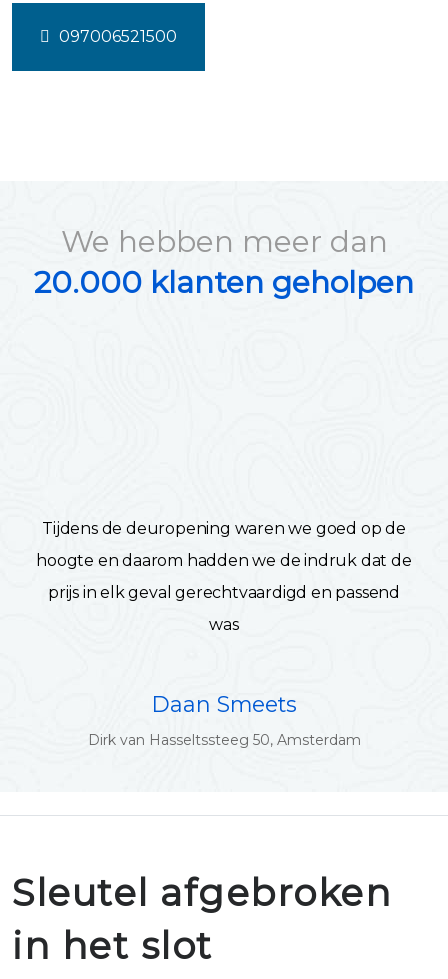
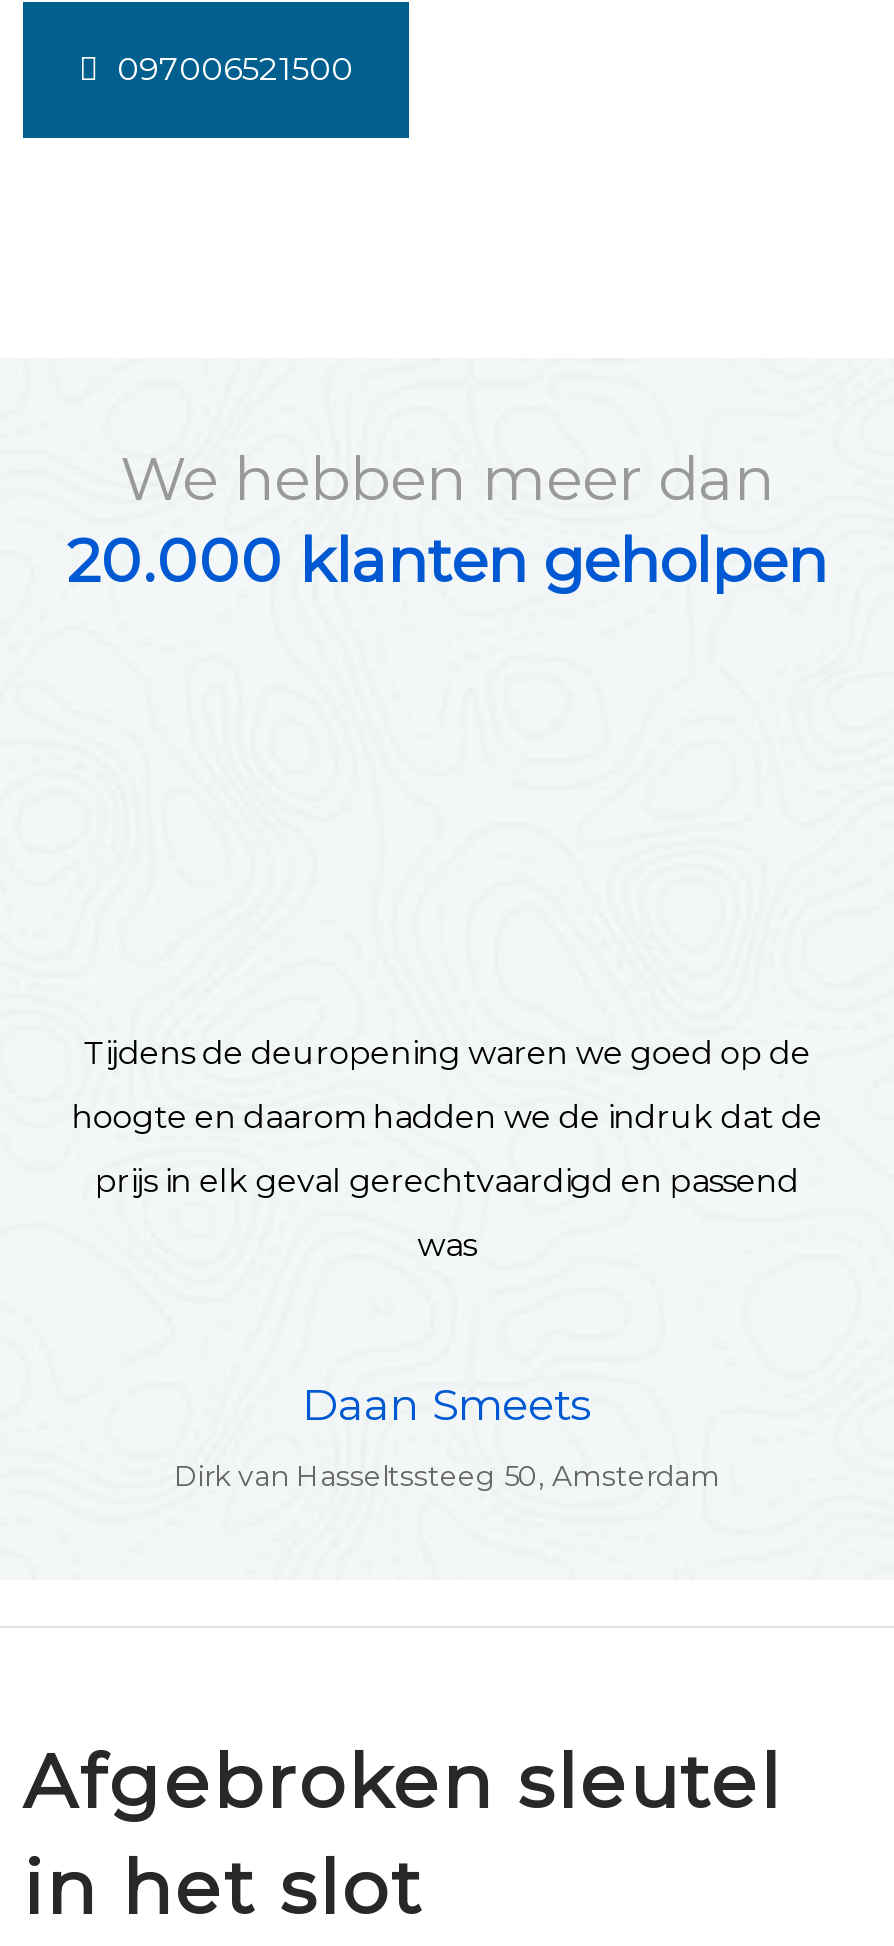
- Sleutel afgebroken
+ Afgebroken sleutel
